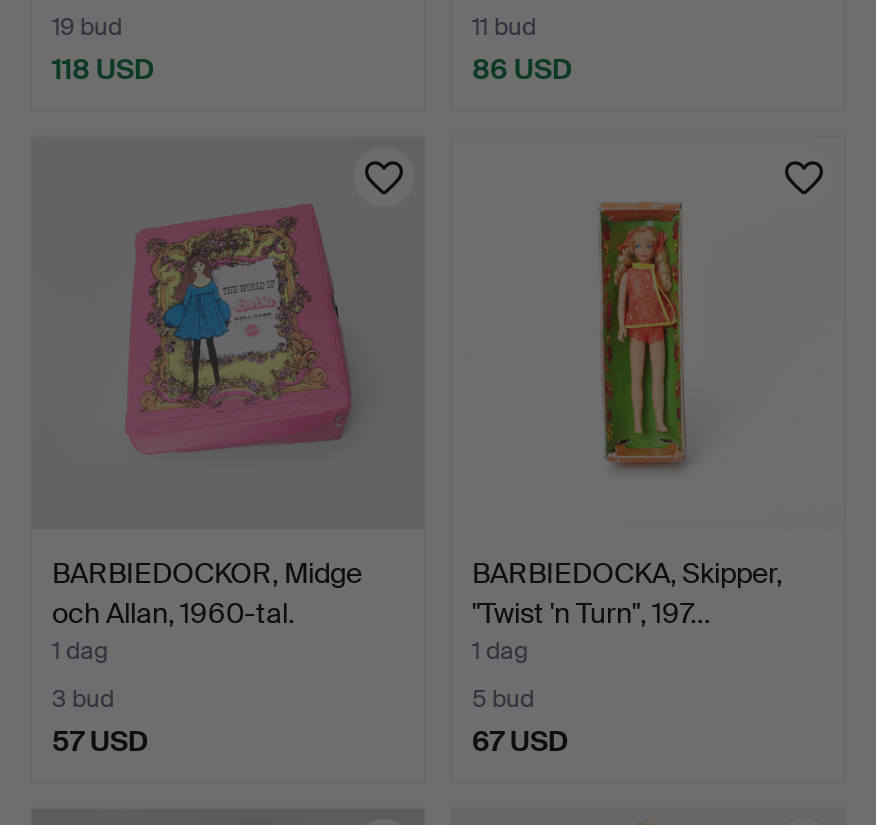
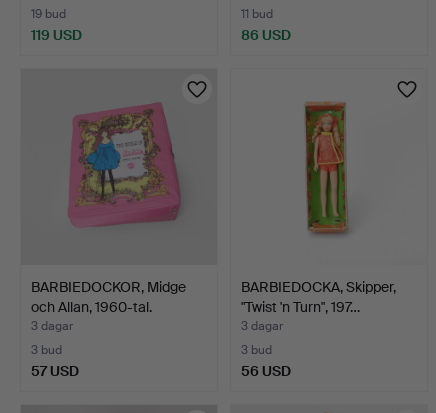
- 118 USD
+ 119 USD

- 1 dag
+ 3 dagar

- 1 dag
+ 3 dagar

- 5 bud
- 67 USD
+ 3 bud
+ 56 USD
